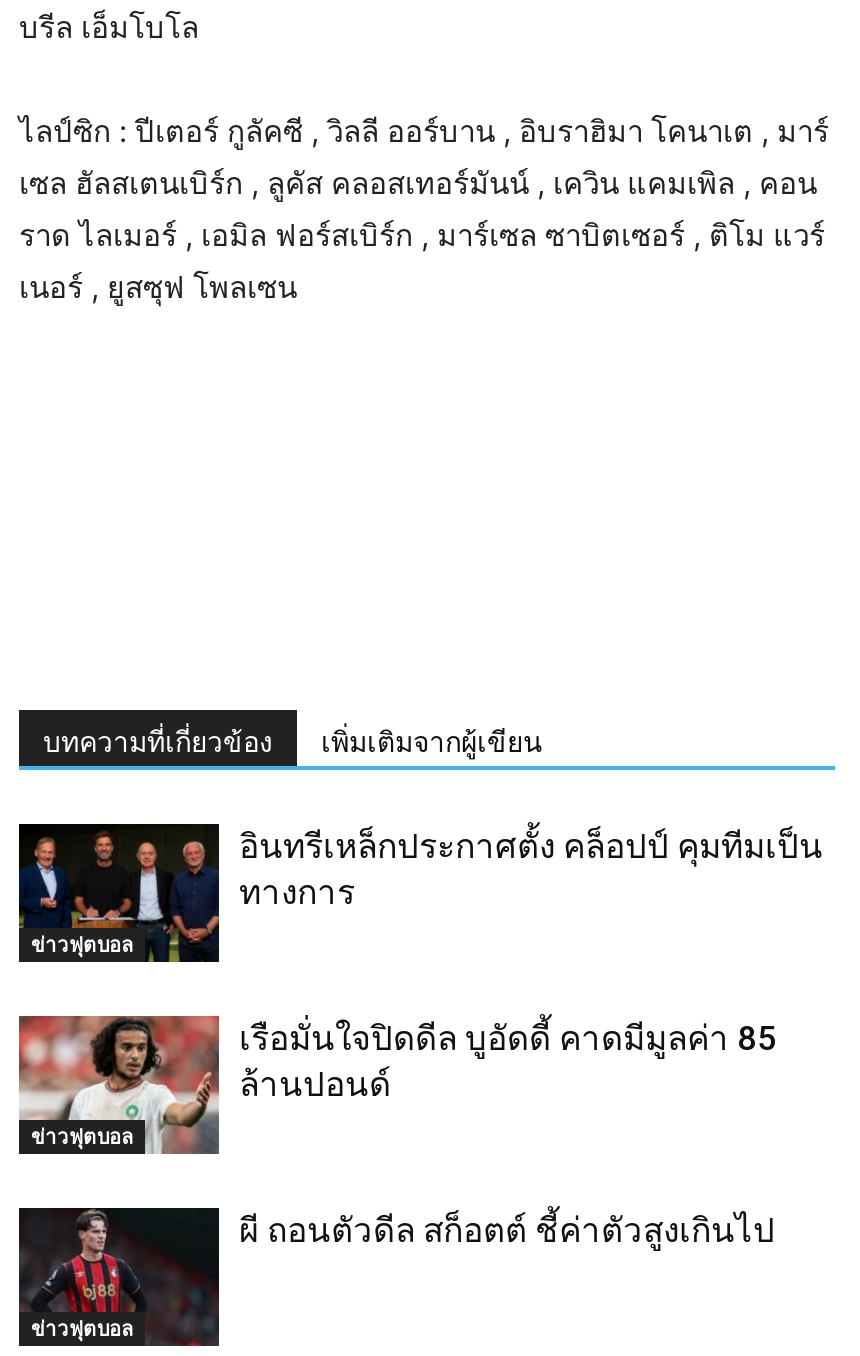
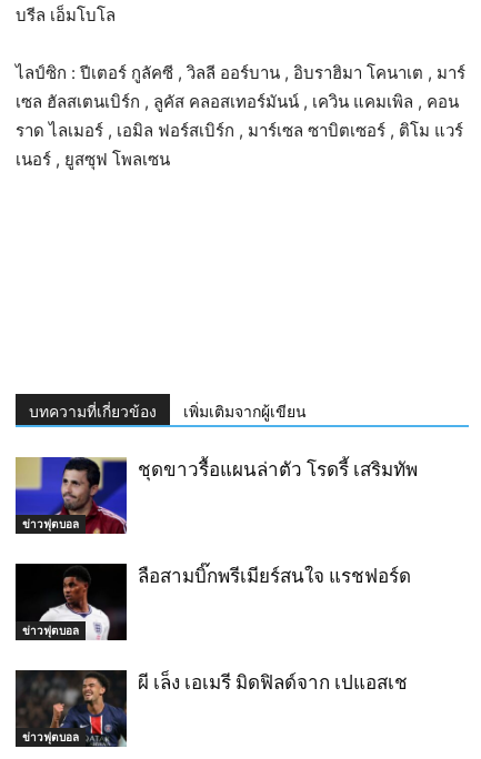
- [image]
- อินทรีเหล็กประกาศตั้ง คล็อปป์ คุมทีมเป็น
- ทางการ
+ [image]
+ ชุดขาวรื้อแผนล่าตัว โรดรี้ เสริมทัพ

- [image]
- เรือมั่นใจปิดดีล บูอัดดี้ คาดมีมูลค่า 85
- ล้านปอนด์
+ [image]
+ ลือสามบิ๊กพรีเมียร์สนใจ แรชฟอร์ด

- [image]
- ผี ถอนตัวดีล สก็อตต์ ชี้ค่าตัวสูงเกินไป
+ [image]
+ ผี เล็ง เอเมรี มิดฟิลด์จาก เปแอสเช
